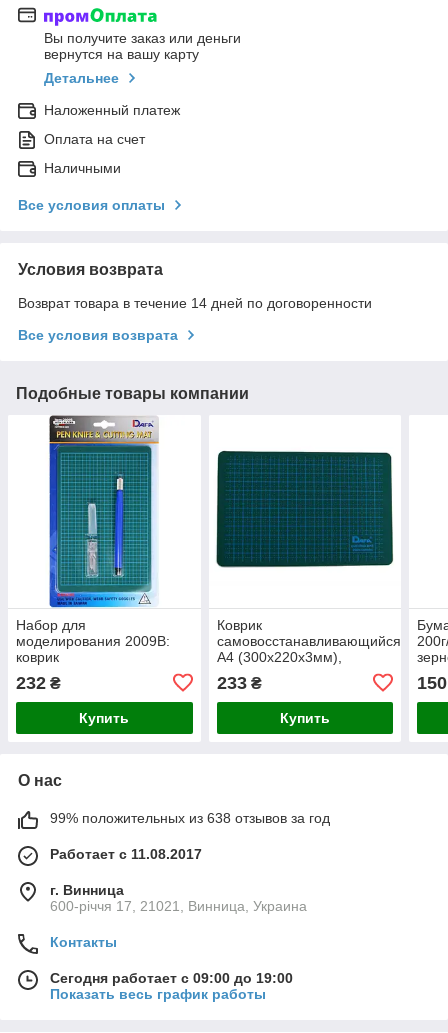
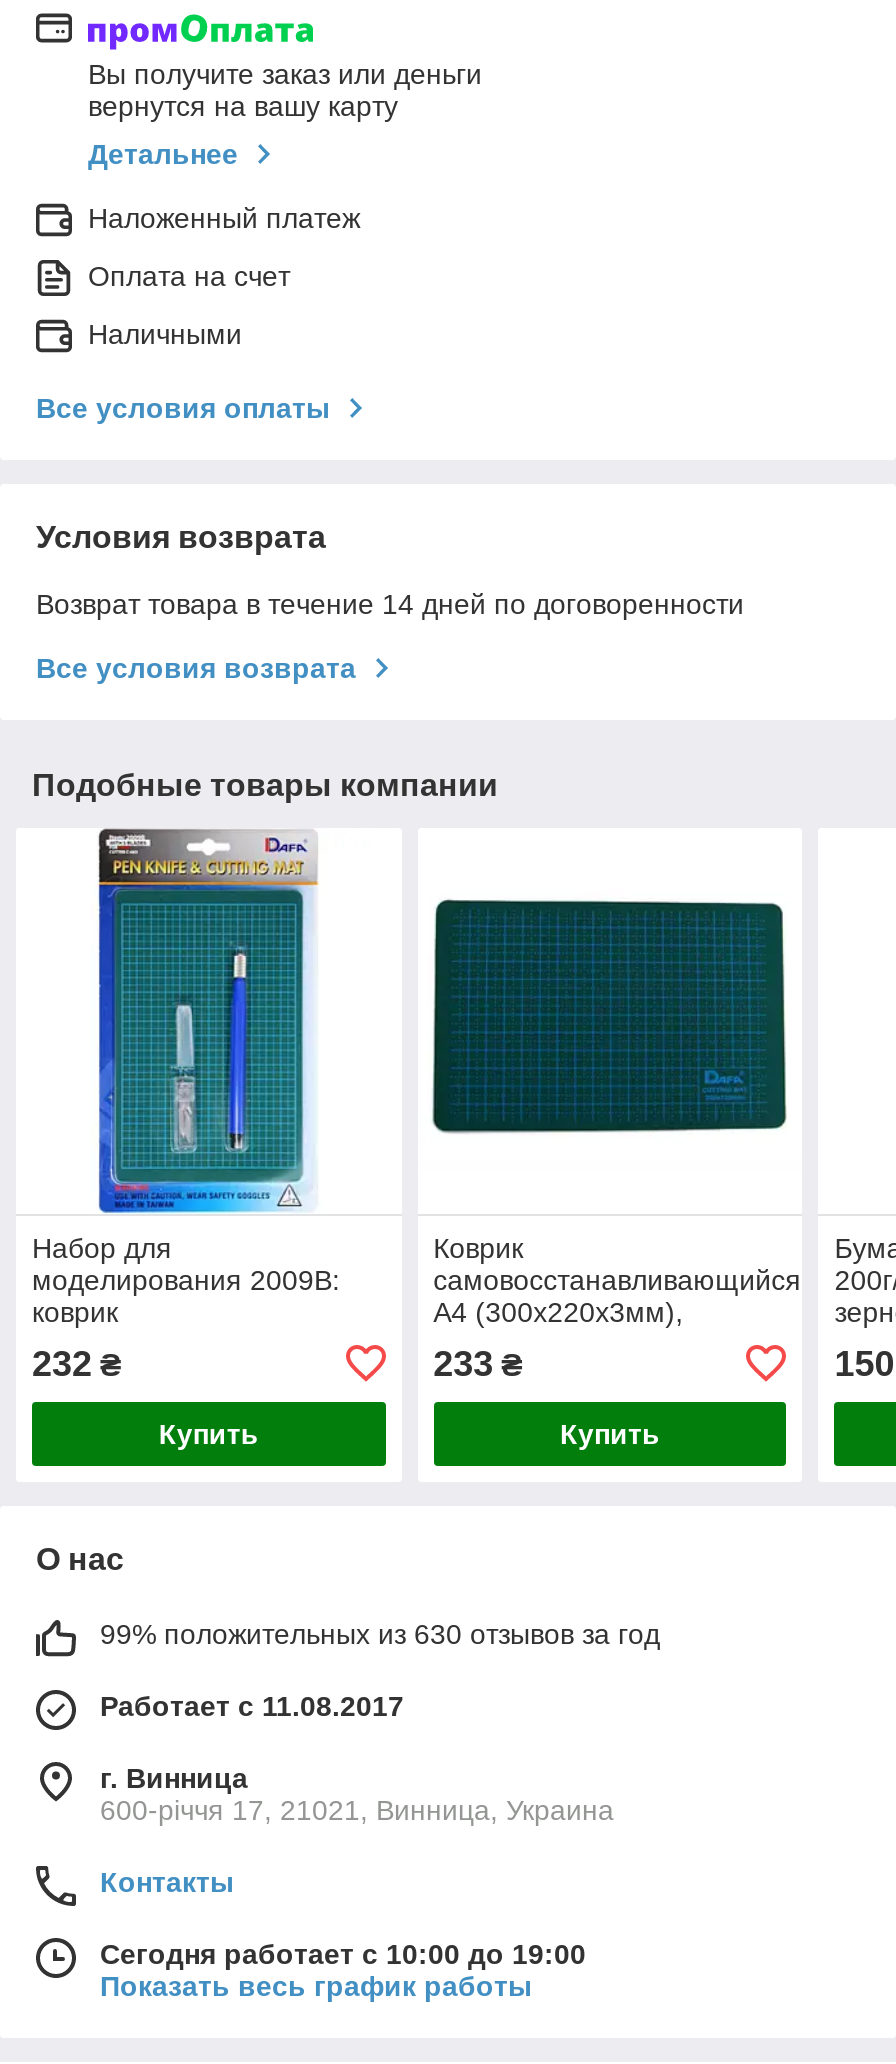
- 99% положительных из 638 отзывов за год
+ 99% положительных из 630 отзывов за год

- Сегодня работает с 09:00 до 19:00
+ Сегодня работает с 10:00 до 19:00
